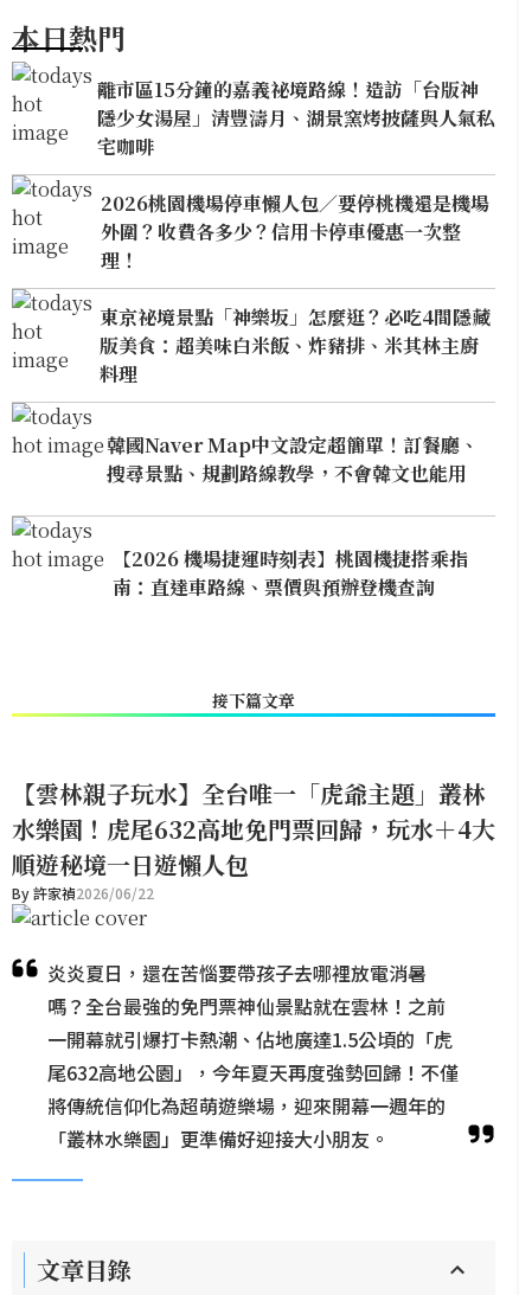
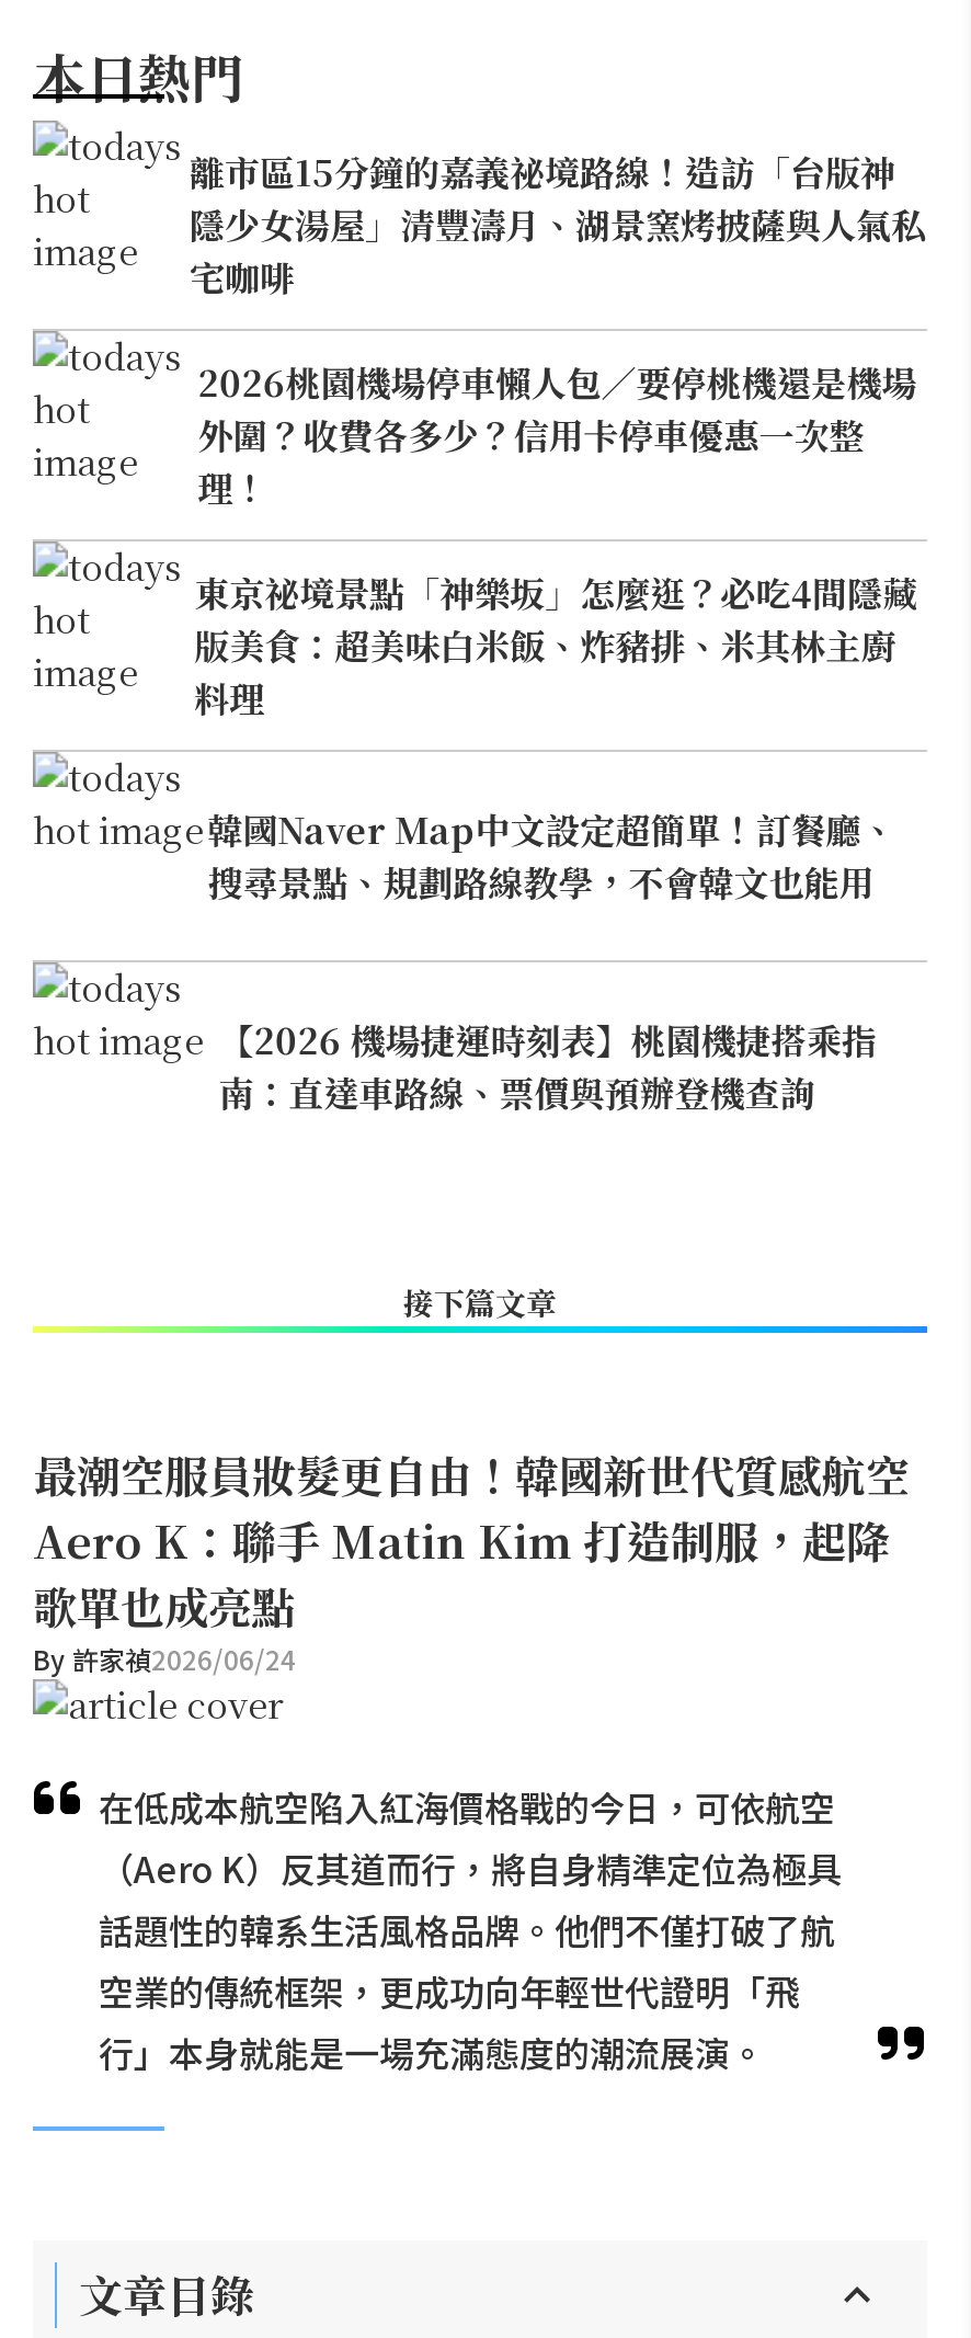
- 【雲林親子玩水】全台唯一「虎爺主題」叢林
- 水樂園！虎尾632高地免門票回歸，玩水＋4大
- 順遊秘境一日遊懶人包
- By 許家禎2026/06/22
+ 最潮空服員妝髮更自由！韓國新世代質感航空
+ Aero K：聯手 Matin Kim 打造制服，起降
+ 歌單也成亮點
+ By 許家禎2026/06/24

- 炎炎夏日，還在苦惱要帶孩子去哪裡放電消暑
- 嗎？全台最強的免門票神仙景點就在雲林！之前
- 一開幕就引爆打卡熱潮、佔地廣達1.5公頃的「虎
- 尾632高地公園」，今年夏天再度強勢回歸！不僅
- 將傳統信仰化為超萌遊樂場，迎來開幕一週年的
- 「叢林水樂園」更準備好迎接大小朋友。
+ 在低成本航空陷入紅海價格戰的今日，可依航空
+ （Aero K）反其道而行，將自身精準定位為極具
+ 話題性的韓系生活風格品牌。他們不僅打破了航
+ 空業的傳統框架，更成功向年輕世代證明「飛
+ 行」本身就能是一場充滿態度的潮流展演。
